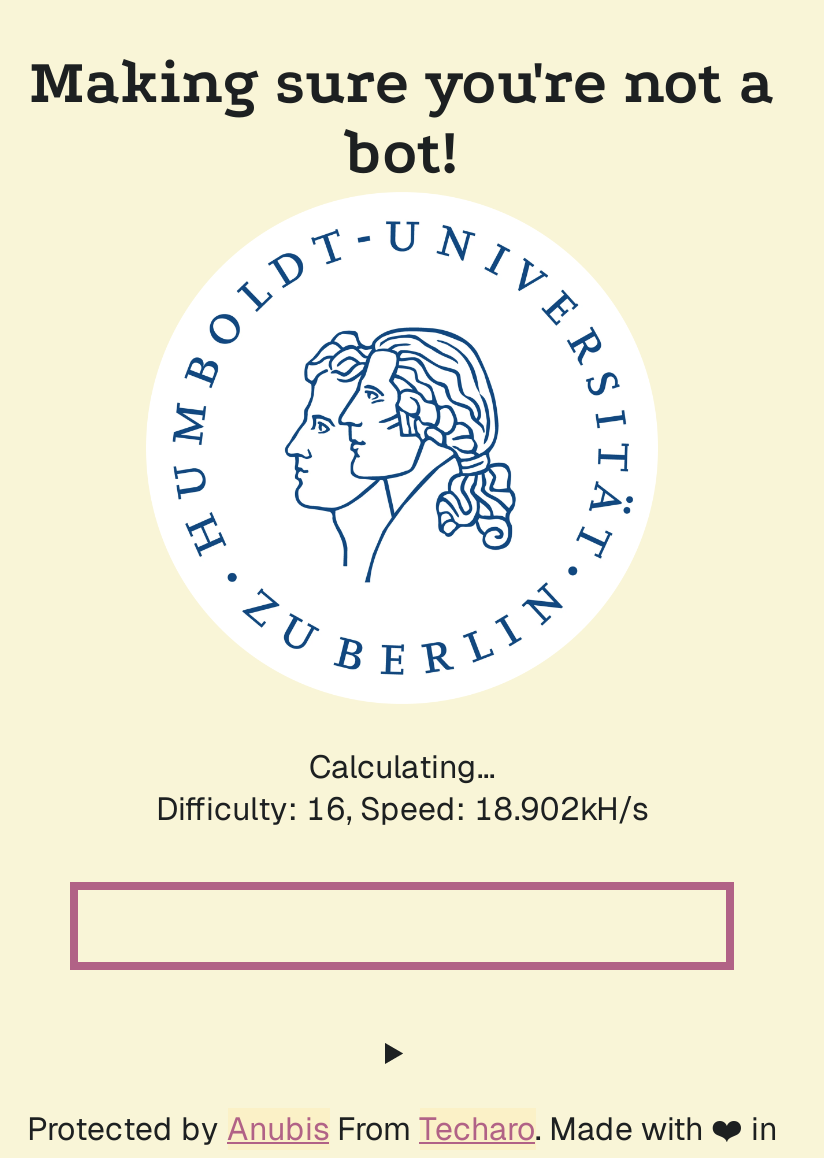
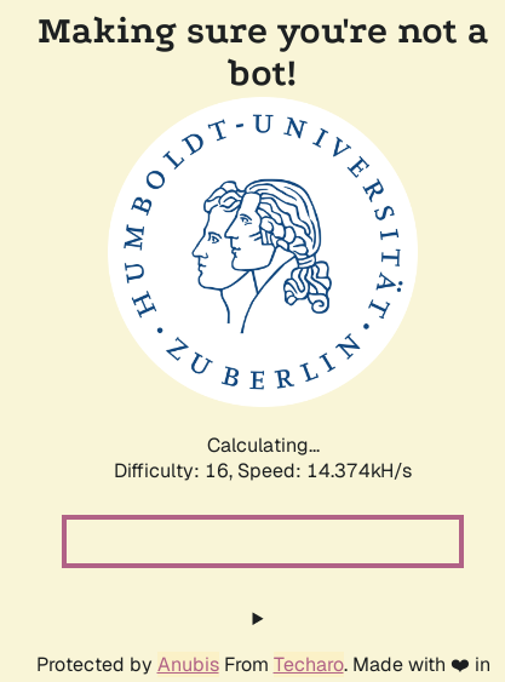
- Difficulty: 16, Speed: 18.902kH/s
+ Difficulty: 16, Speed: 14.374kH/s
